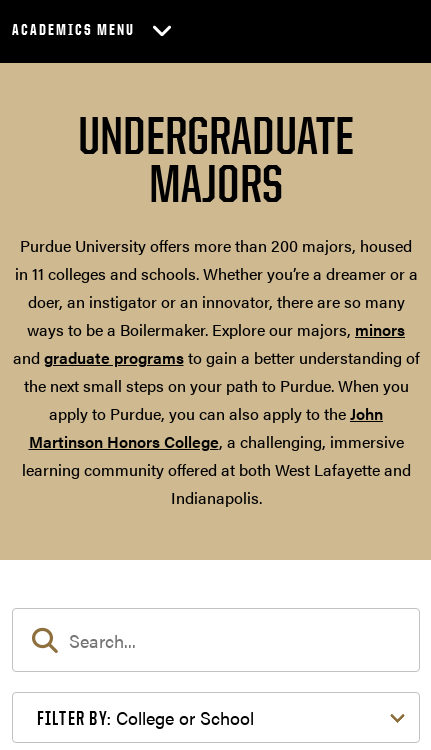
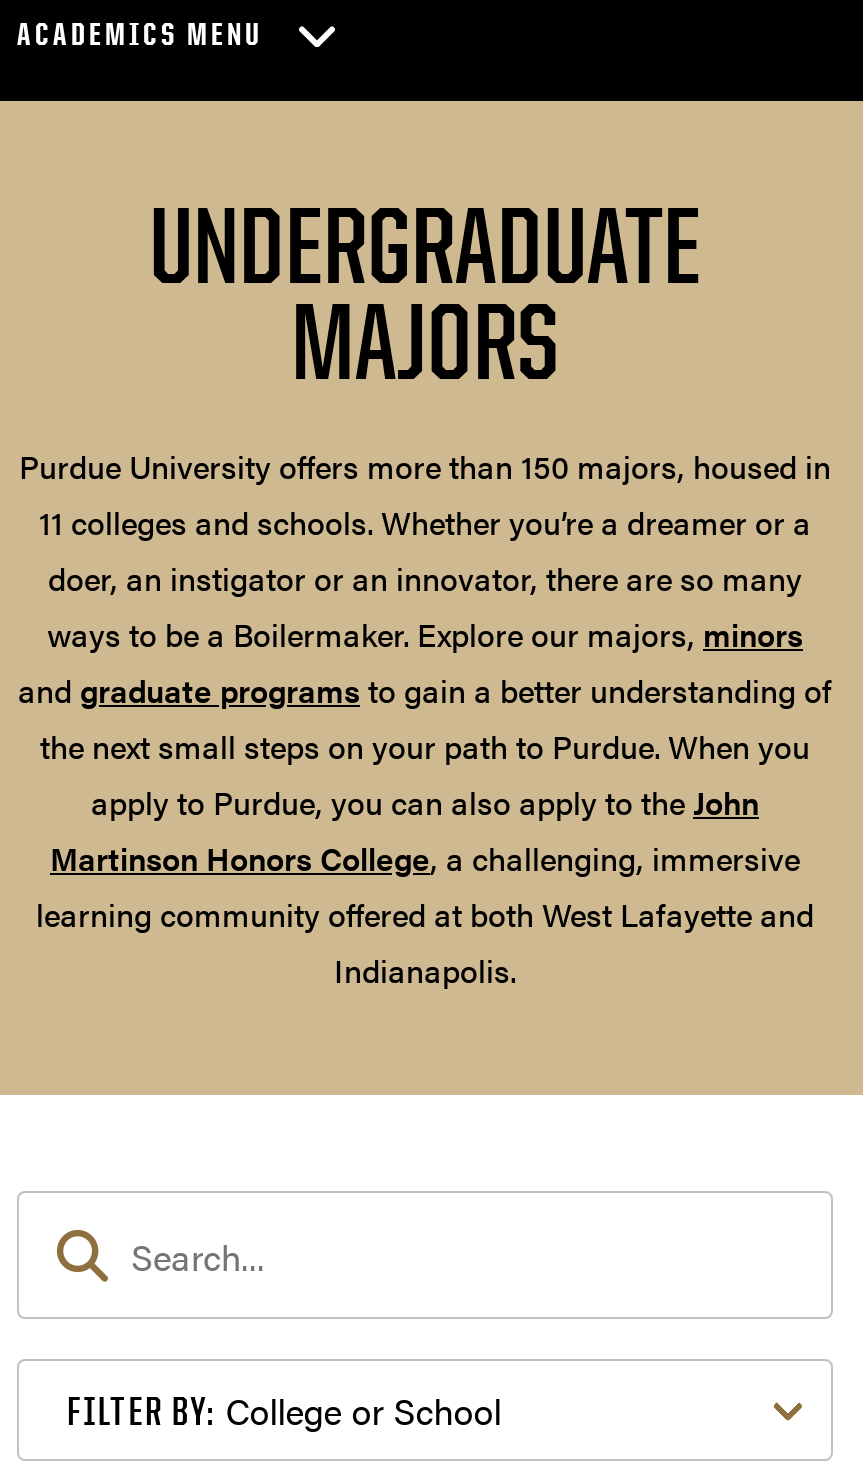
- Purdue University offers more than 200 majors, housed
- in 11 colleges and schools. Whether you’re a dreamer or a
+ Purdue University offers more than 150 majors, housed in
+ 11 colleges and schools. Whether you’re a dreamer or a
